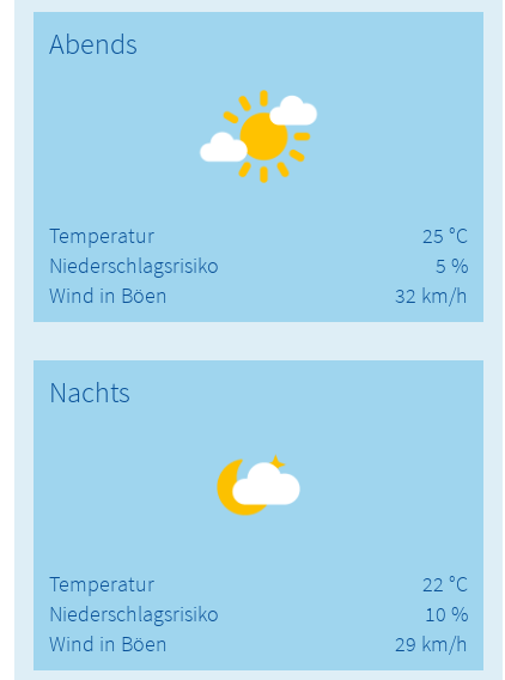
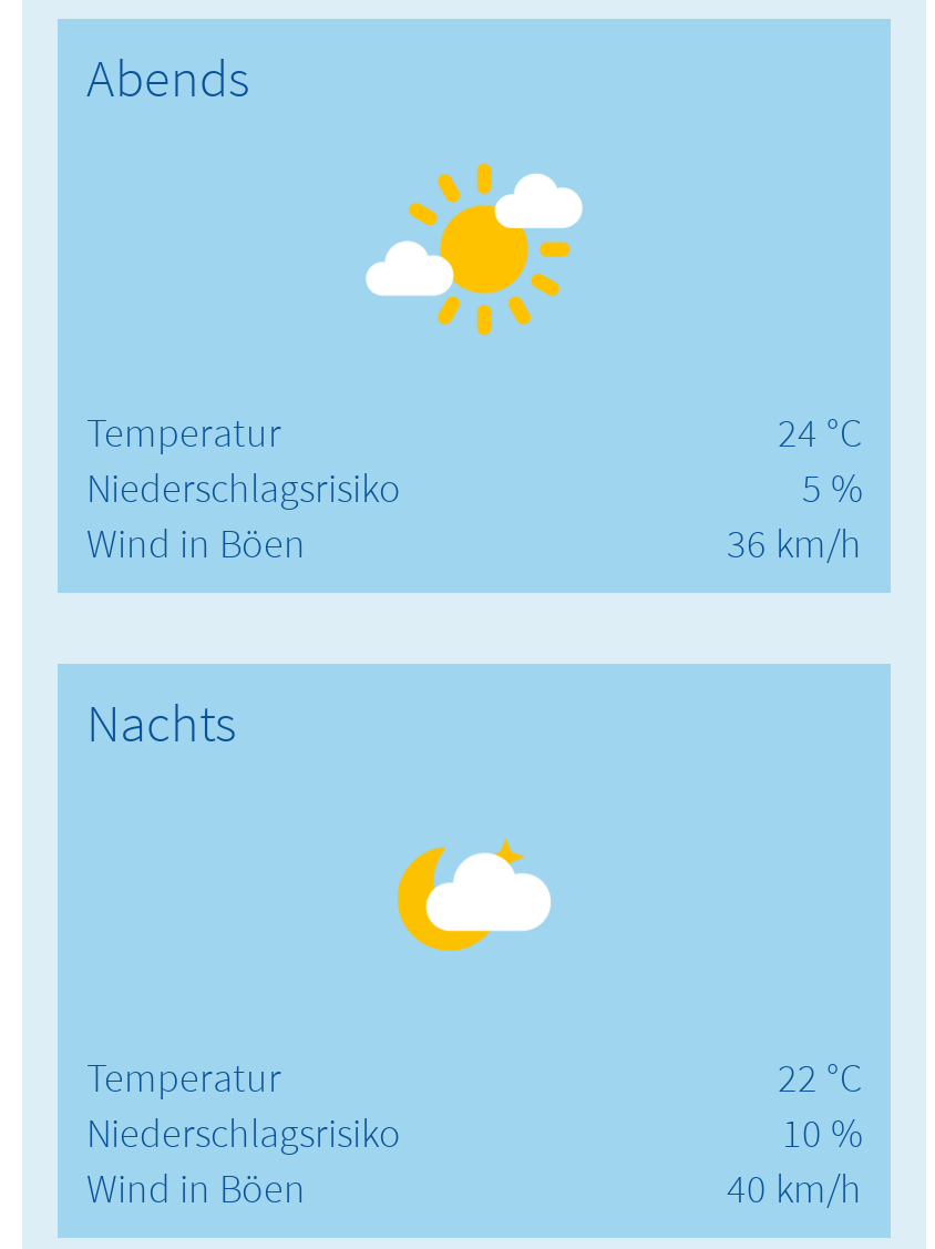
- 25 °C
+ 24 °C

- 32 km/h
+ 36 km/h

- 29 km/h
+ 40 km/h
